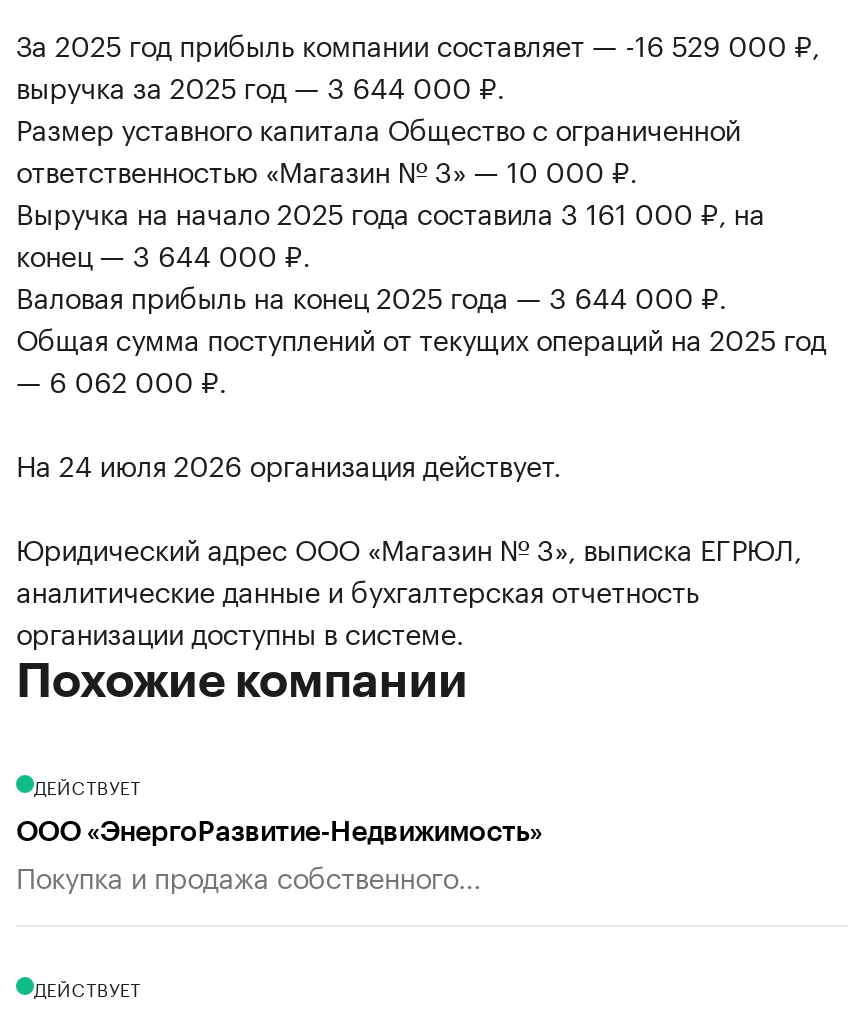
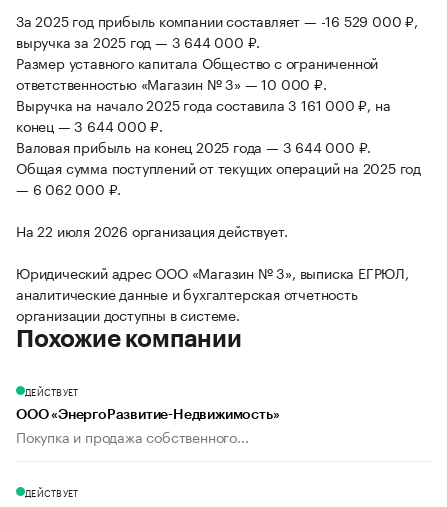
- На 24 июля 2026 организация действует.
+ На 22 июля 2026 организация действует.
